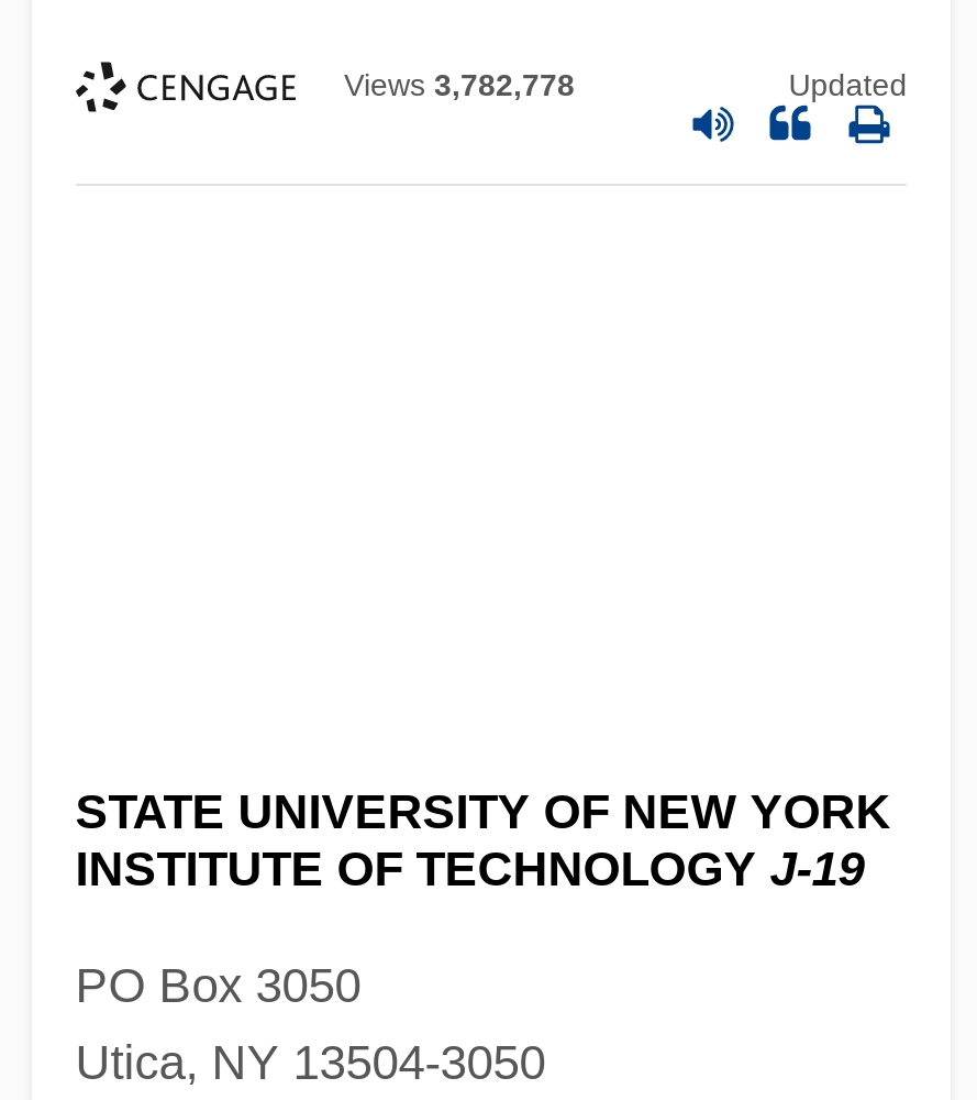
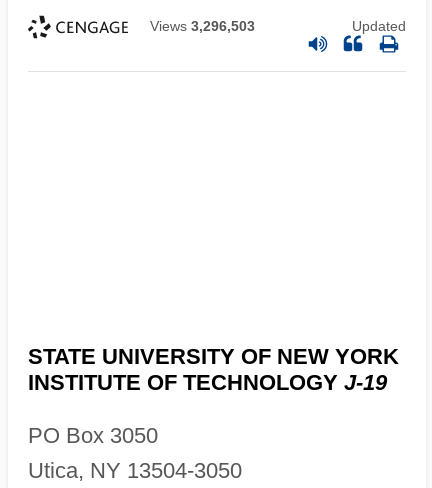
- Views 3,782,778
+ Views 3,296,503
